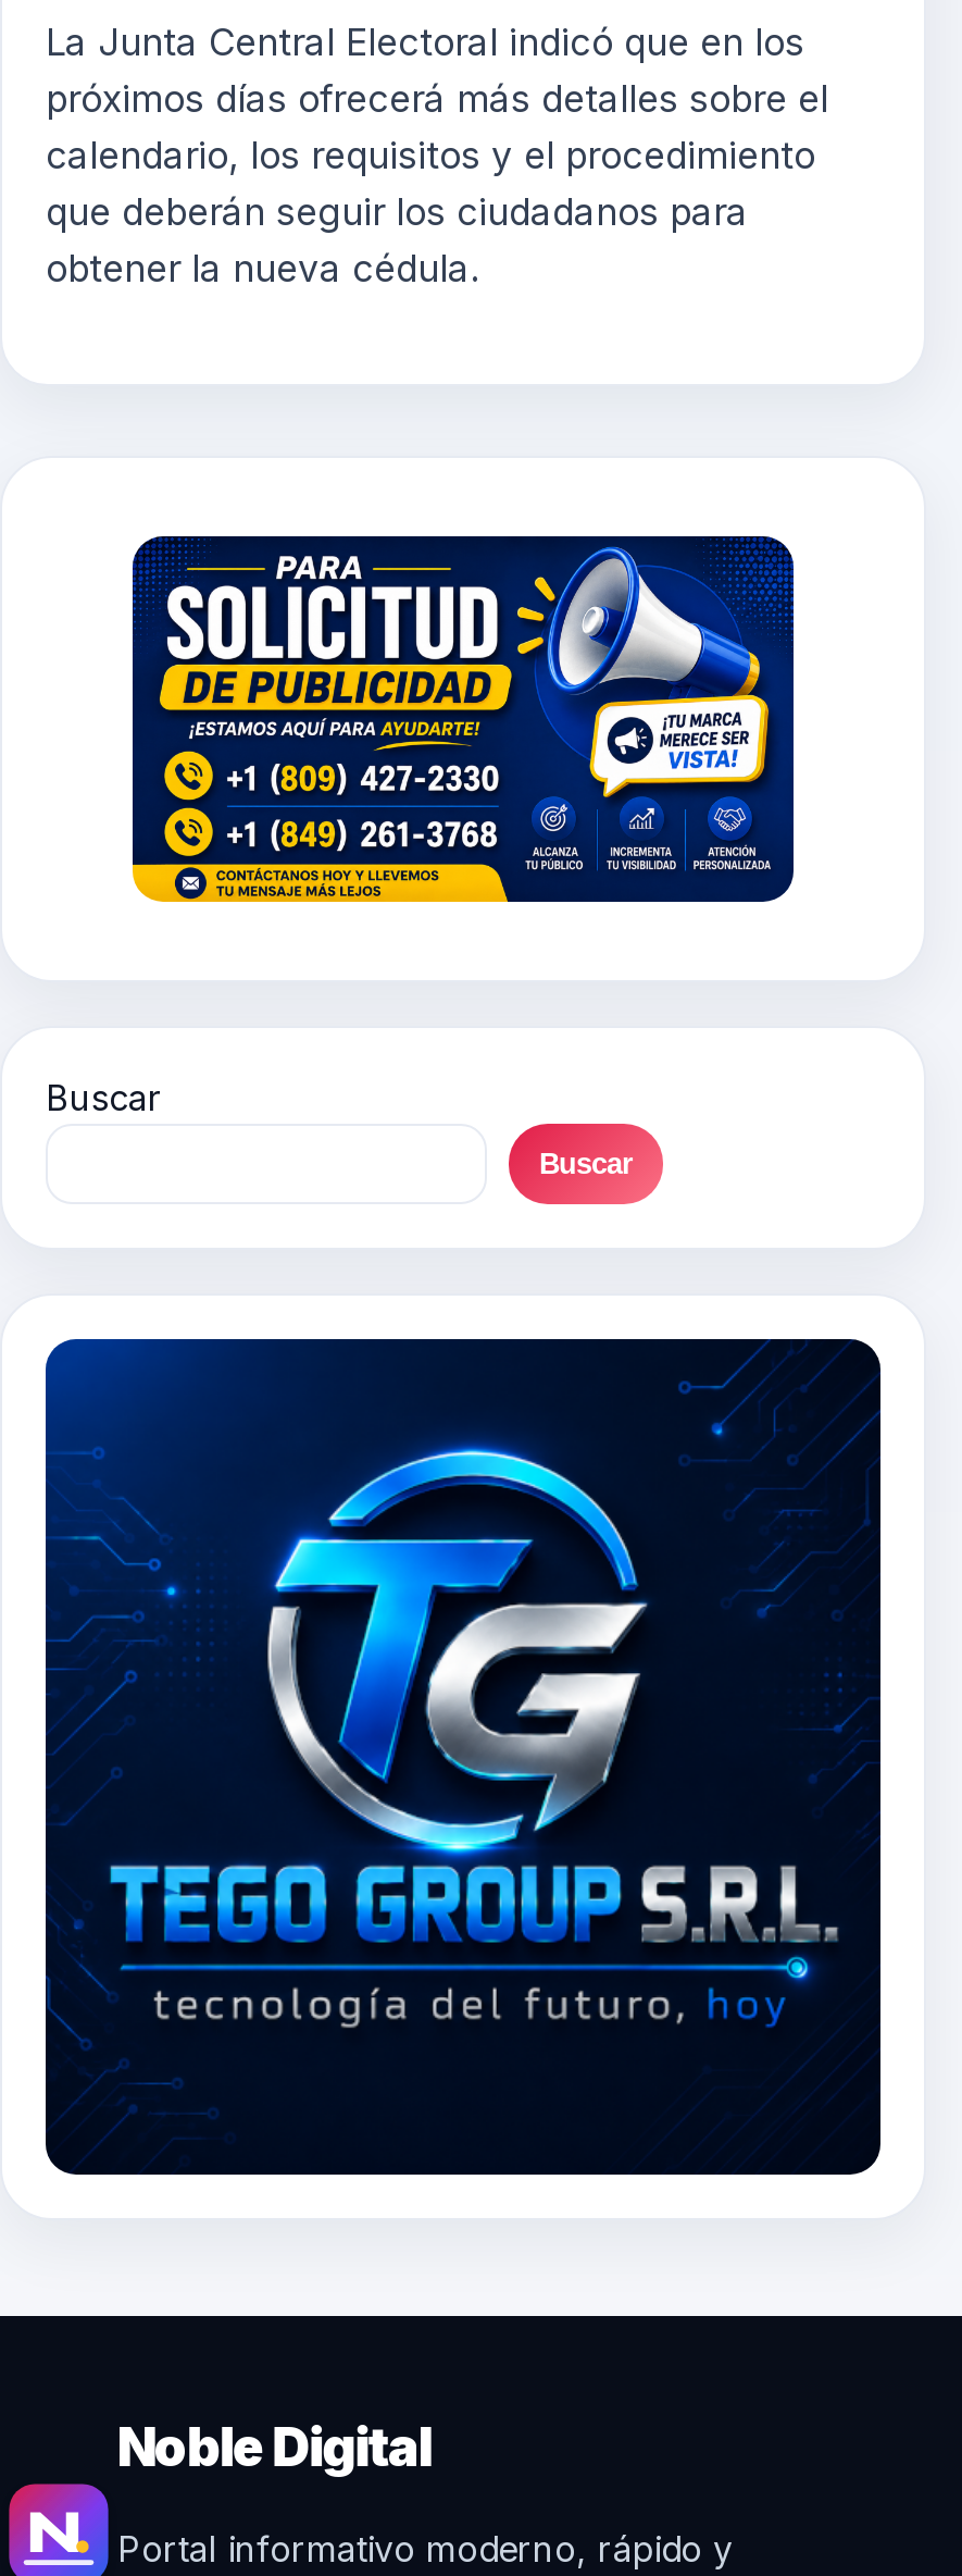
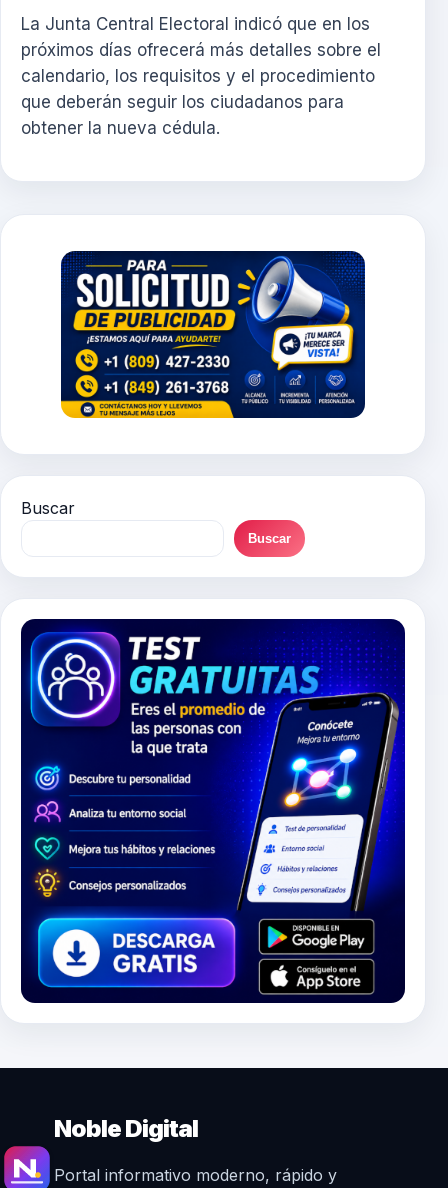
- [image]
+ [image]
